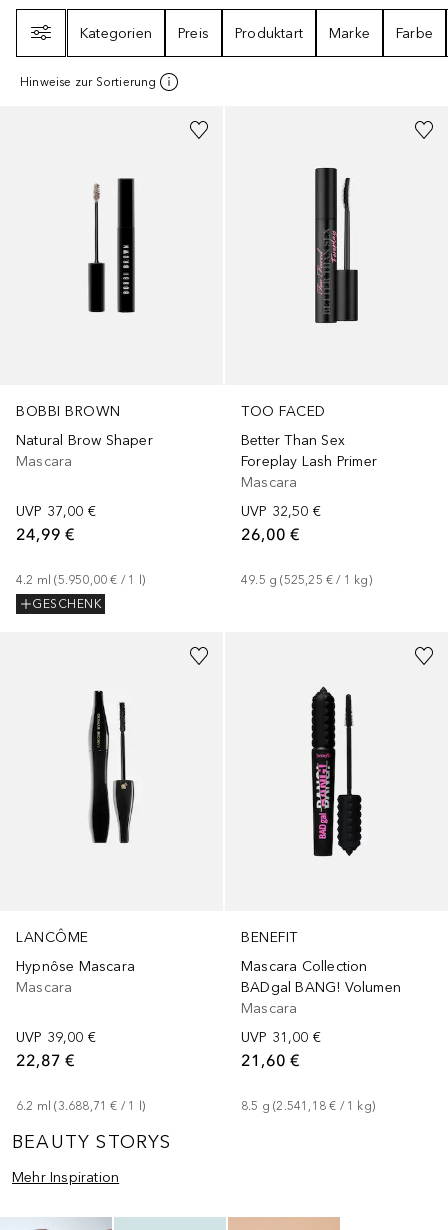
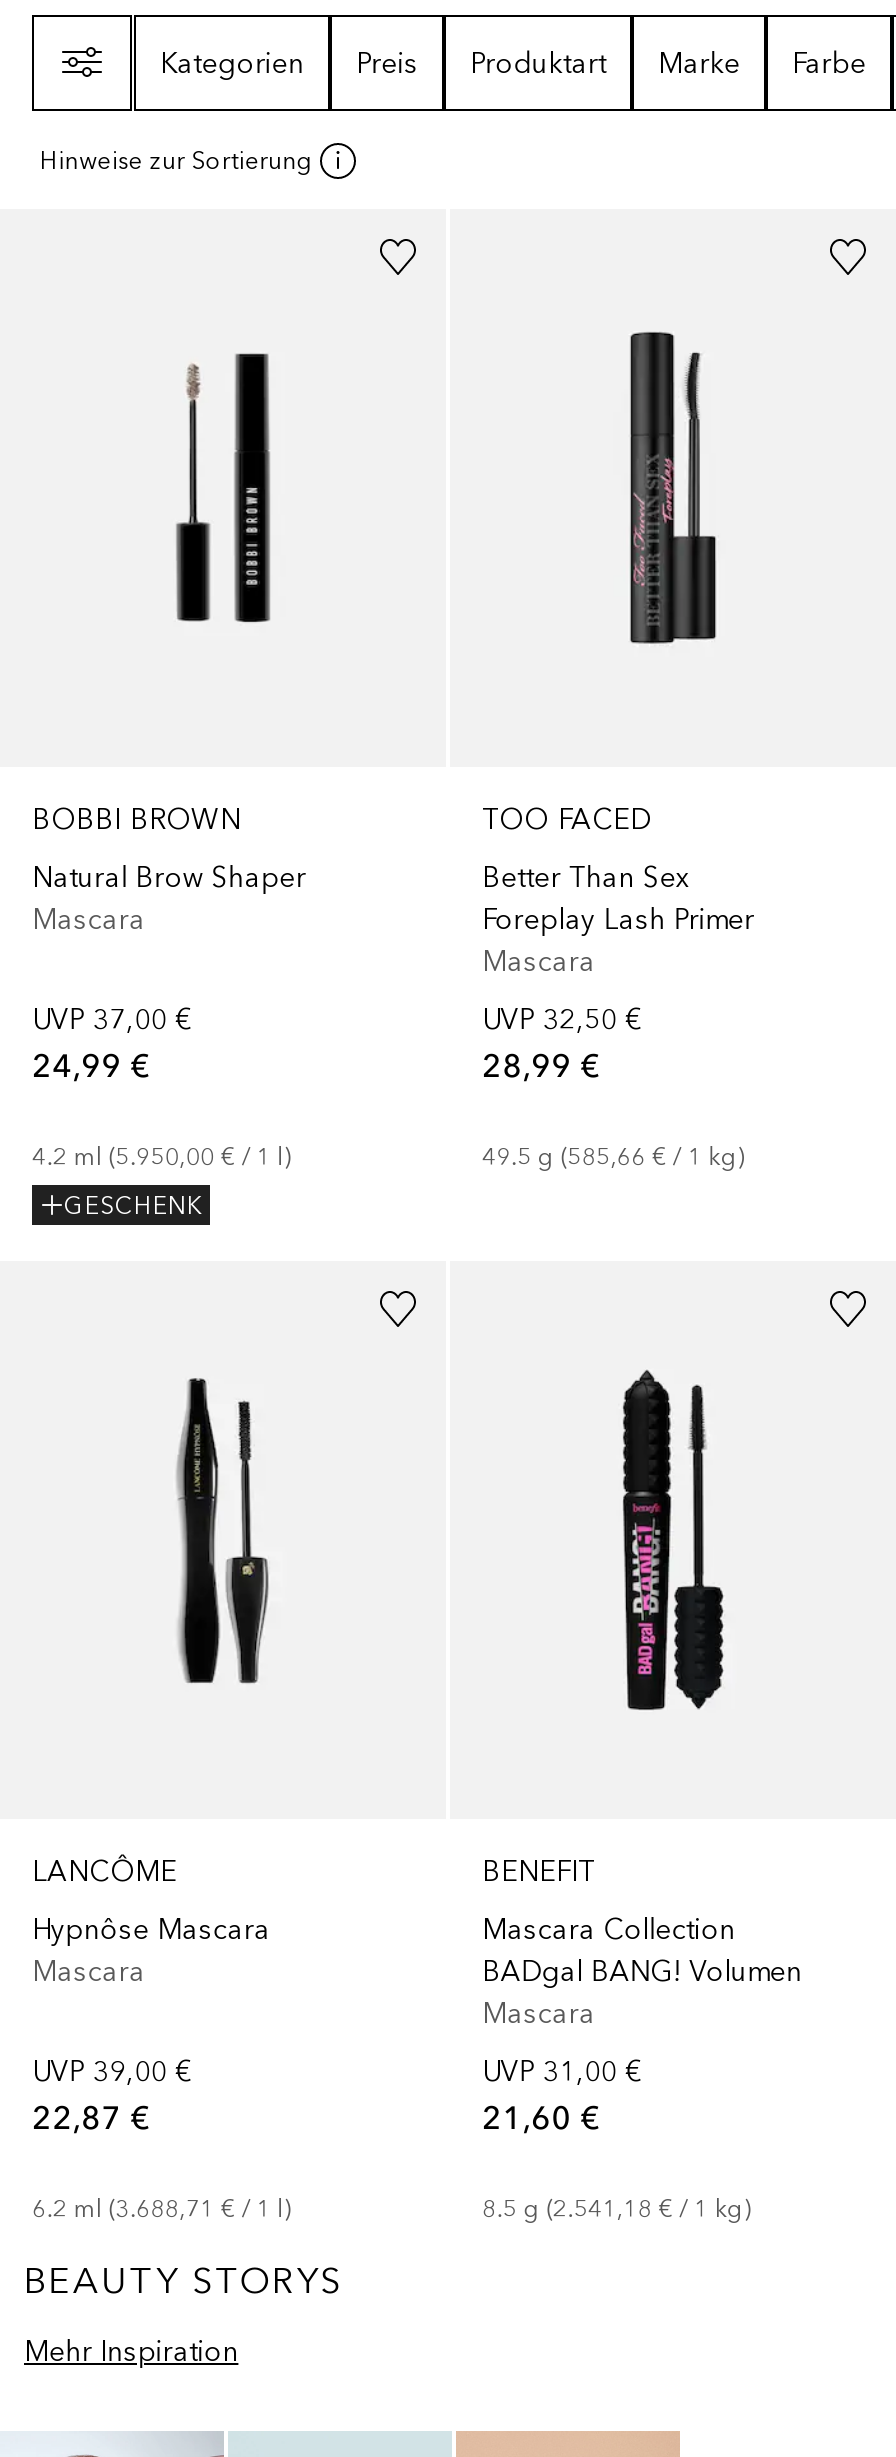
- 26,00 €
+ 28,99 €

- 49.5 g (525,25 €/ 1 kg)
+ 49.5 g (585,66 €/ 1 kg)
